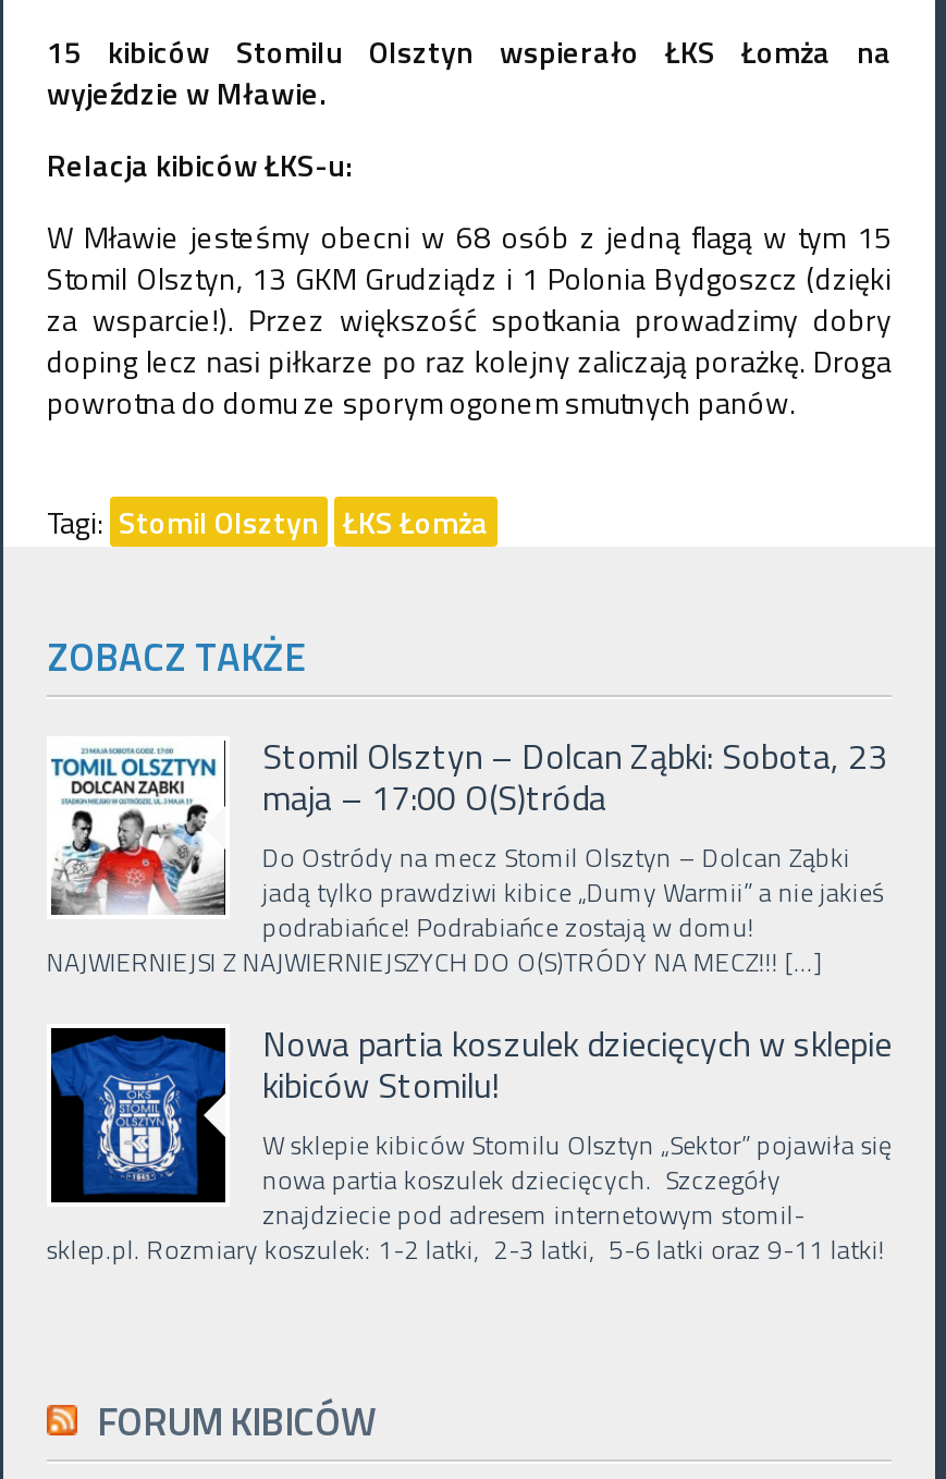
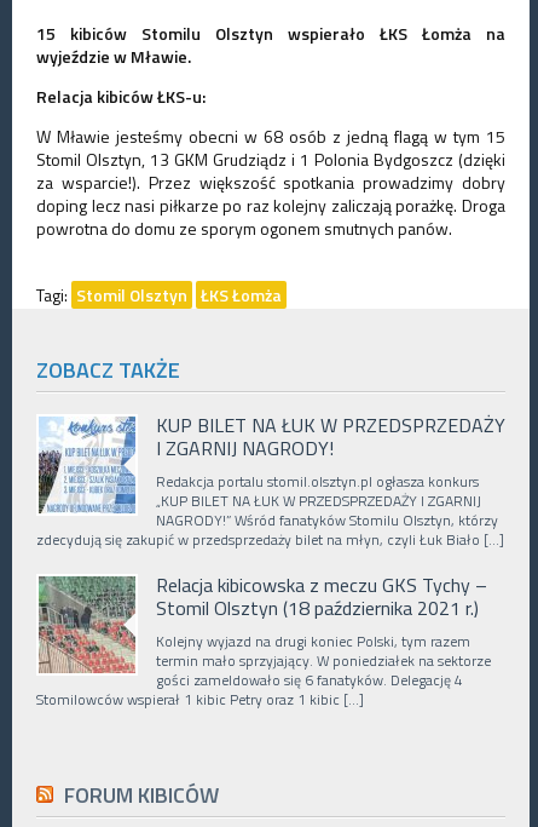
- [image]
- Stomil Olsztyn – Dolcan Ząbki: Sobota, 23
- maja – 17:00 O(S)tróda
- Do Ostródy na mecz Stomil Olsztyn – Dolcan Ząbki
- jadą tylko prawdziwi kibice „Dumy Warmii” a nie jakieś
- podrabiańce! Podrabiańce zostają w domu!
- NAJWIERNIEJSI Z NAJWIERNIEJSZYCH DO O(S)TRÓDY NA MECZ!!! […]
+ [image]
+ KUP BILET NA ŁUK W PRZEDSPRZEDAŻY
+ I ZGARNIJ NAGRODY!
+ Redakcja portalu stomil.olsztyn.pl ogłasza konkurs
+ „KUP BILET NA ŁUK W PRZEDSPRZEDAŻY I ZGARNIJ
+ NAGRODY!” Wśród fanatyków Stomilu Olsztyn, którzy
+ zdecydują się zakupić w przedsprzedaży bilet na młyn, czyli Łuk Biało […]

- [image]
- Nowa partia koszulek dziecięcych w sklepie
- kibiców Stomilu!
- W sklepie kibiców Stomilu Olsztyn „Sektor” pojawiła się
- nowa partia koszulek dziecięcych. Szczegóły
- znajdziecie pod adresem internetowym stomil-
- sklep.pl. Rozmiary koszulek: 1-2 latki, 2-3 latki, 5-6 latki oraz 9-11 latki!
+ [image]
+ Relacja kibicowska z meczu GKS Tychy –
+ Stomil Olsztyn (18 października 2021 r.)
+ Kolejny wyjazd na drugi koniec Polski, tym razem
+ termin mało sprzyjający. W poniedziałek na sektorze
+ gości zameldowało się 6 fanatyków. Delegację 4
+ Stomilowców wspierał 1 kibic Petry oraz 1 kibic […]
